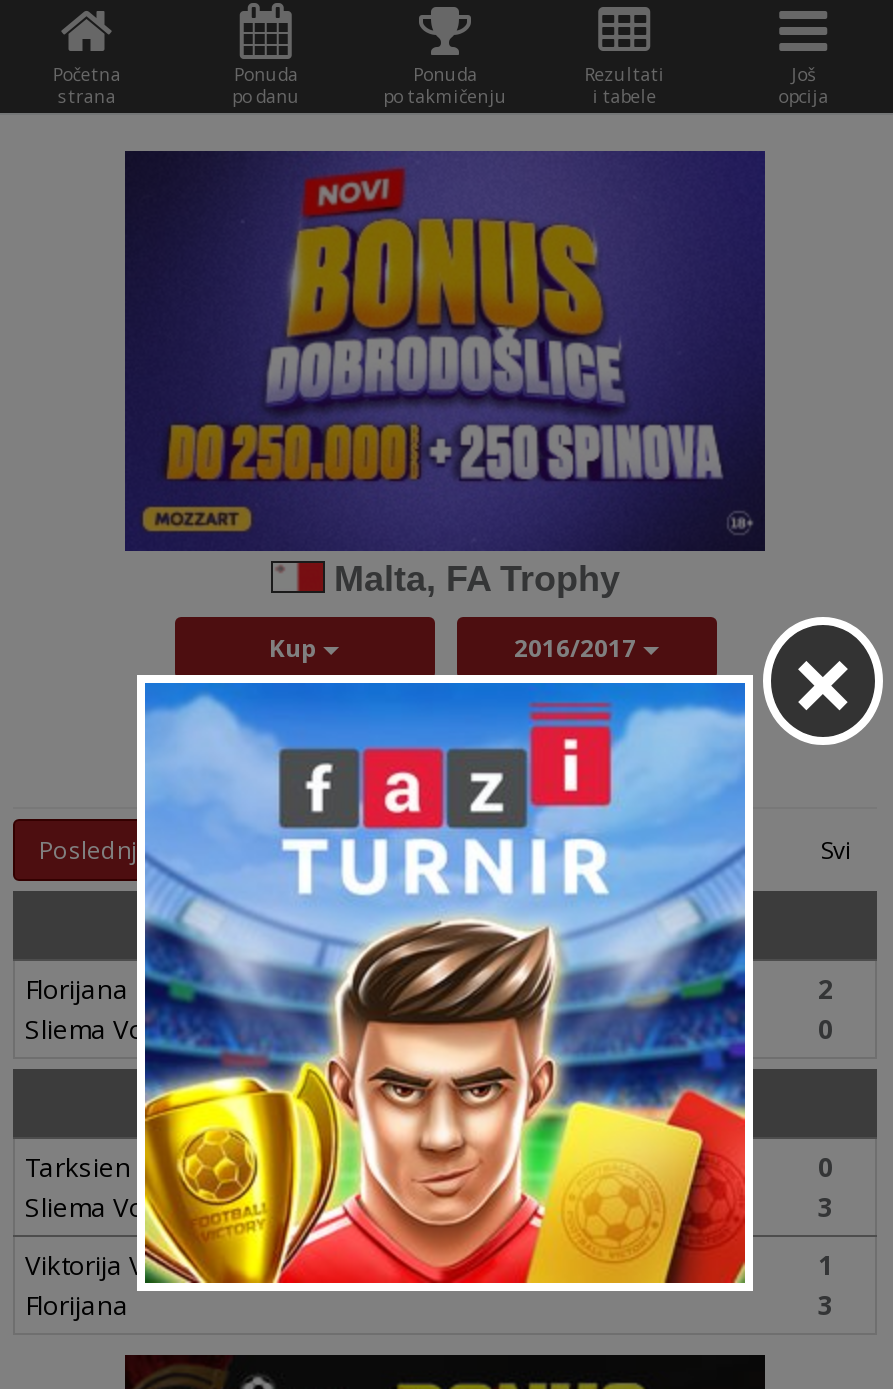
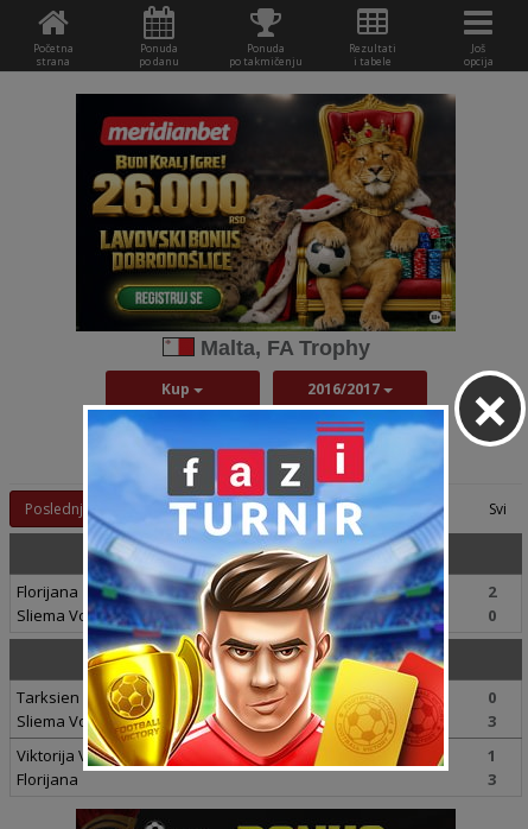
- [image]
+ [image]
